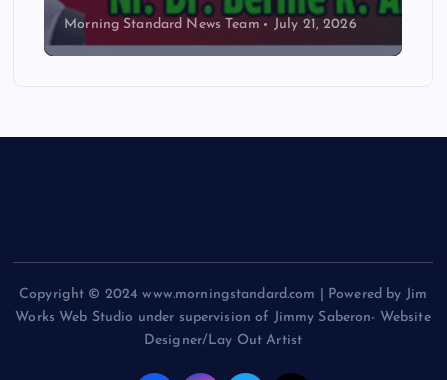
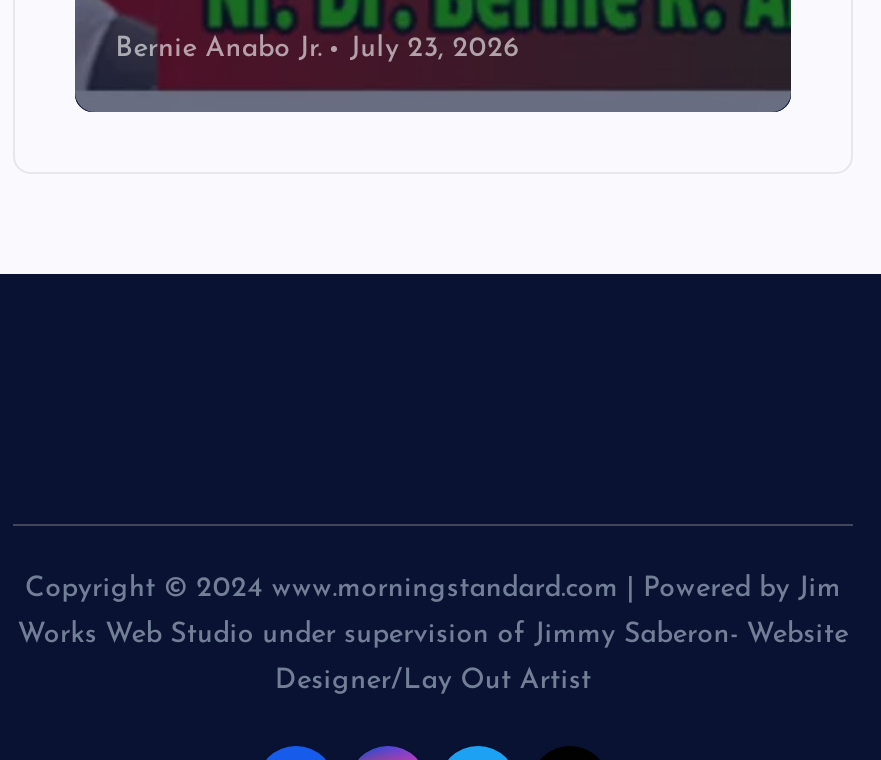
- Morning Standard News Team
- July 21, 2026
+ Bernie Anabo Jr.
+ July 23, 2026
